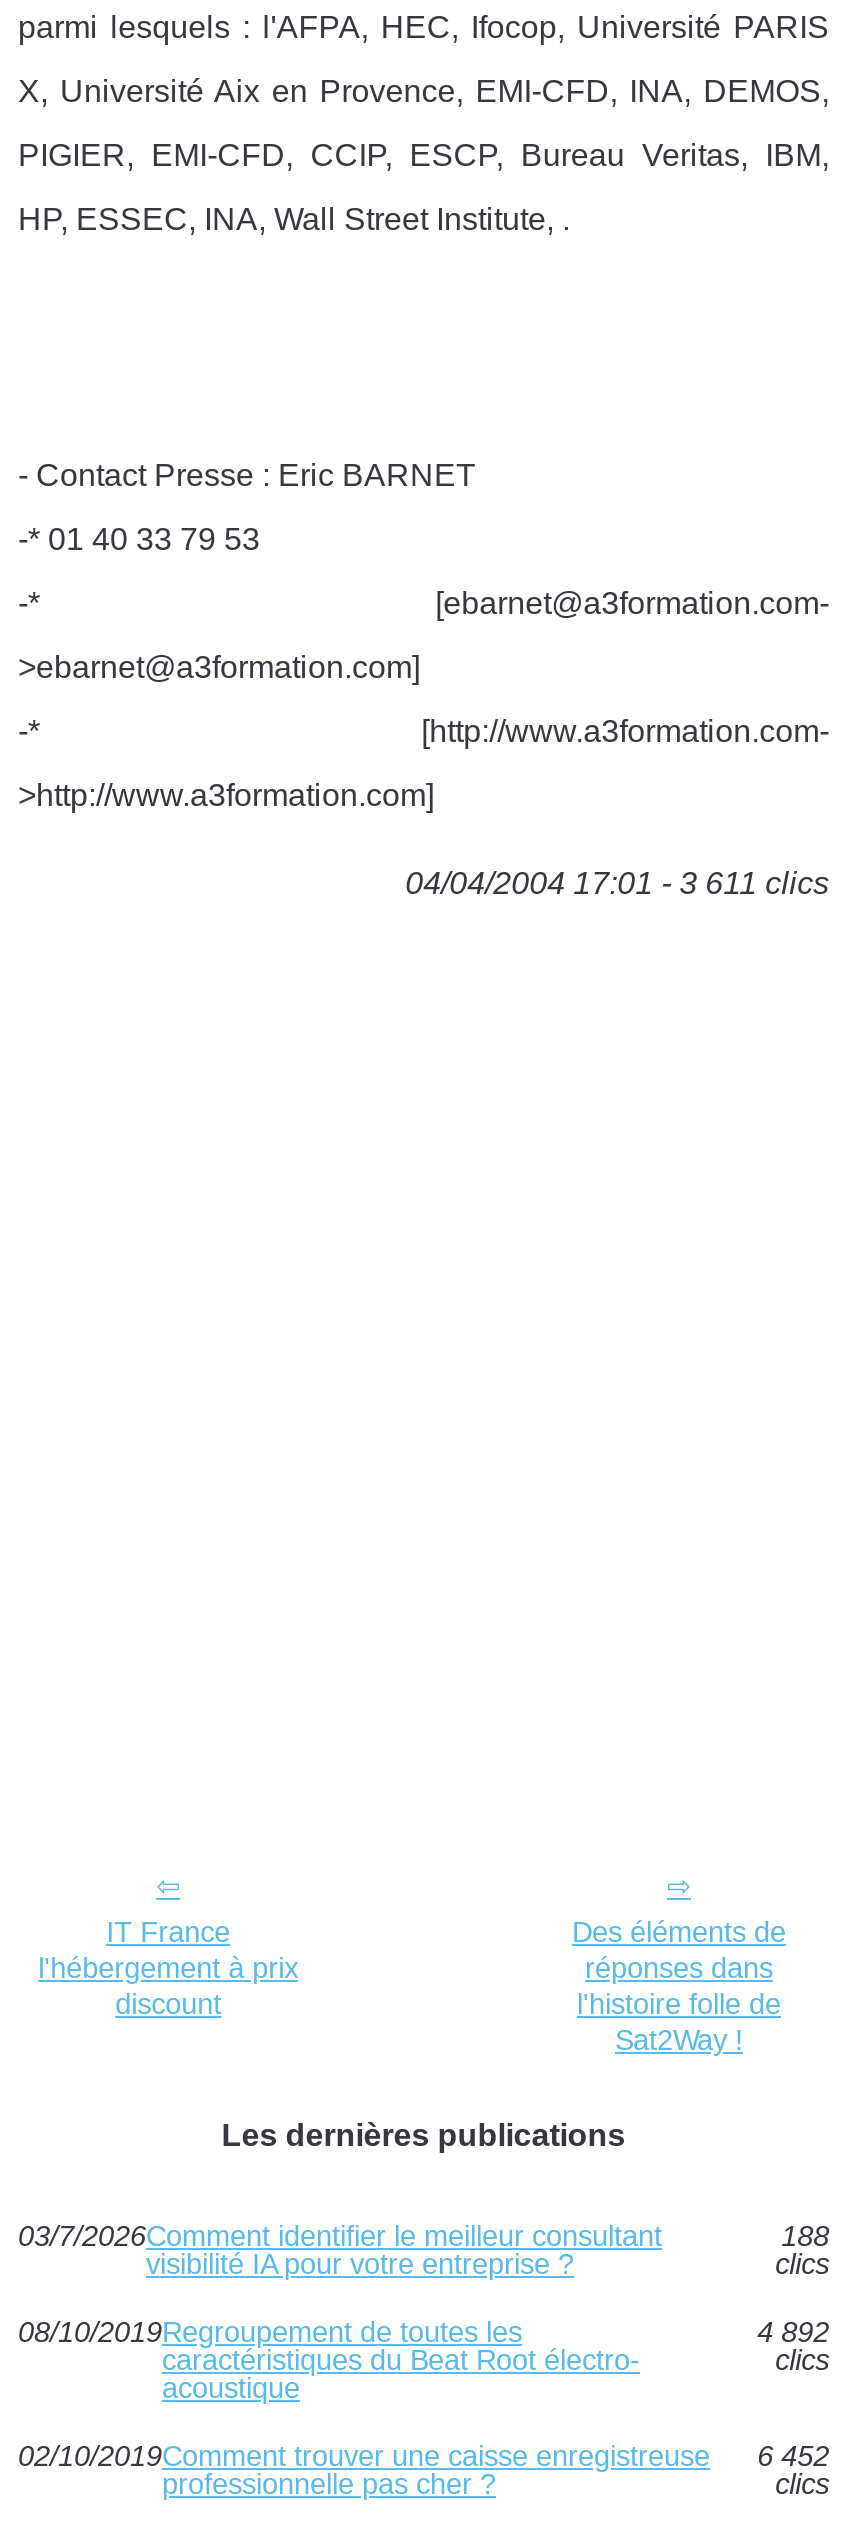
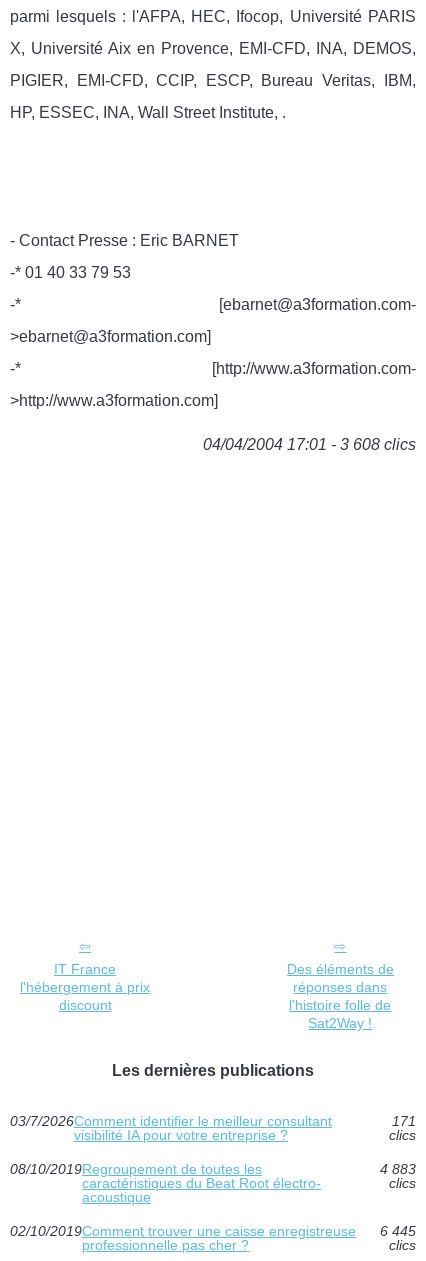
- 04/04/2004 17:01 - 3 611 clics
+ 04/04/2004 17:01 - 3 608 clics

- 188
+ 171

- 4 892
+ 4 883

- 02/10/2019Comment trouver une caisse enregistreuse 6 452
+ 02/10/2019Comment trouver une caisse enregistreuse 6 445
